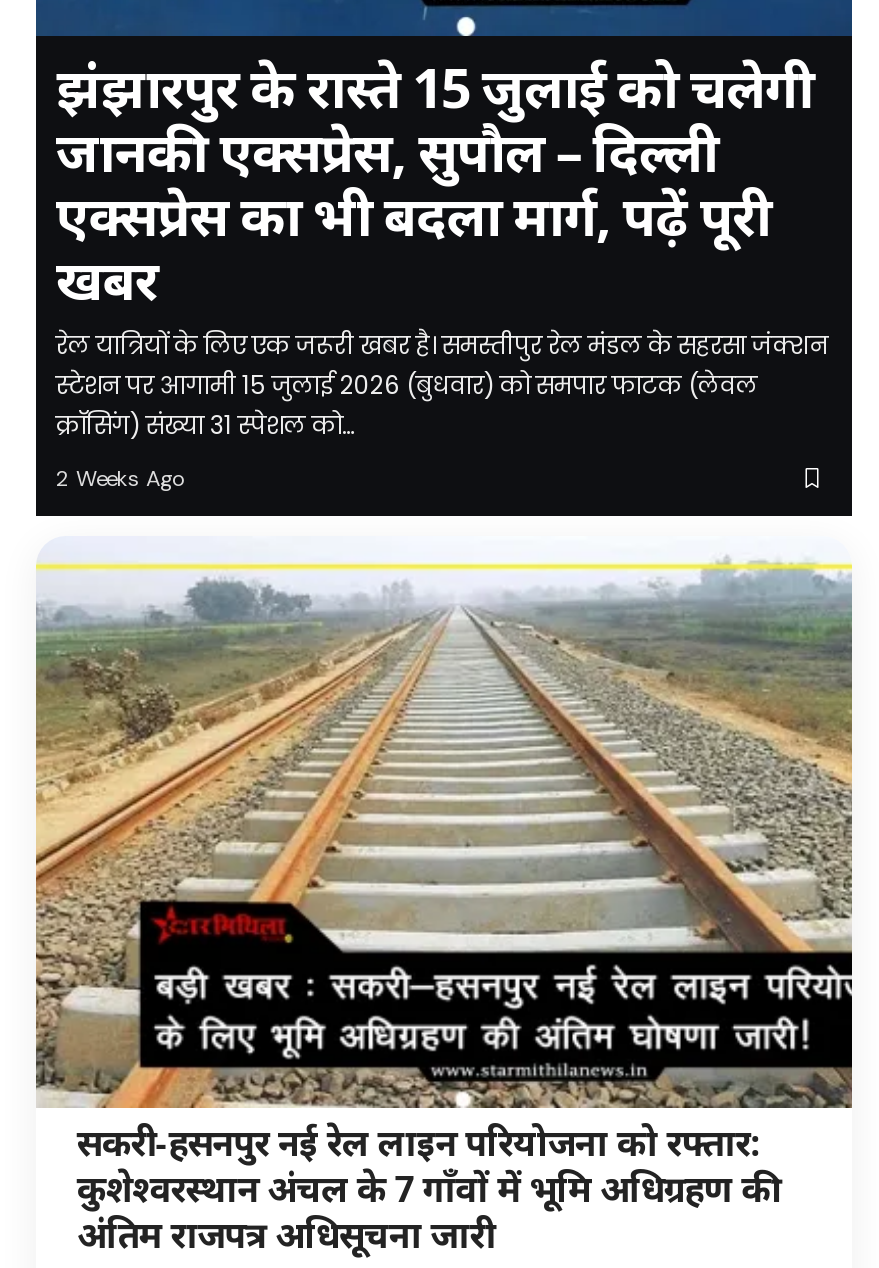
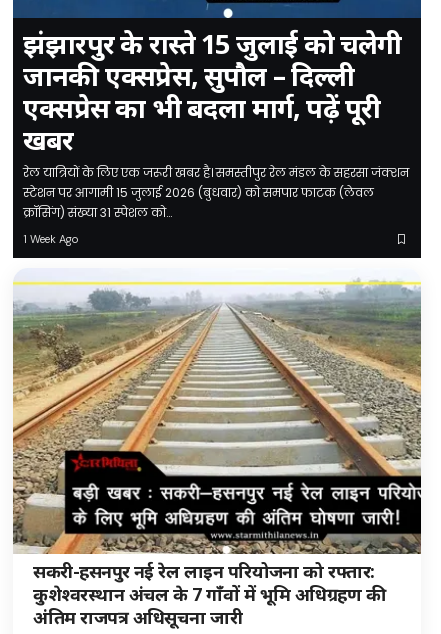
- 2 Weeks Ago
+ 1 Week Ago
